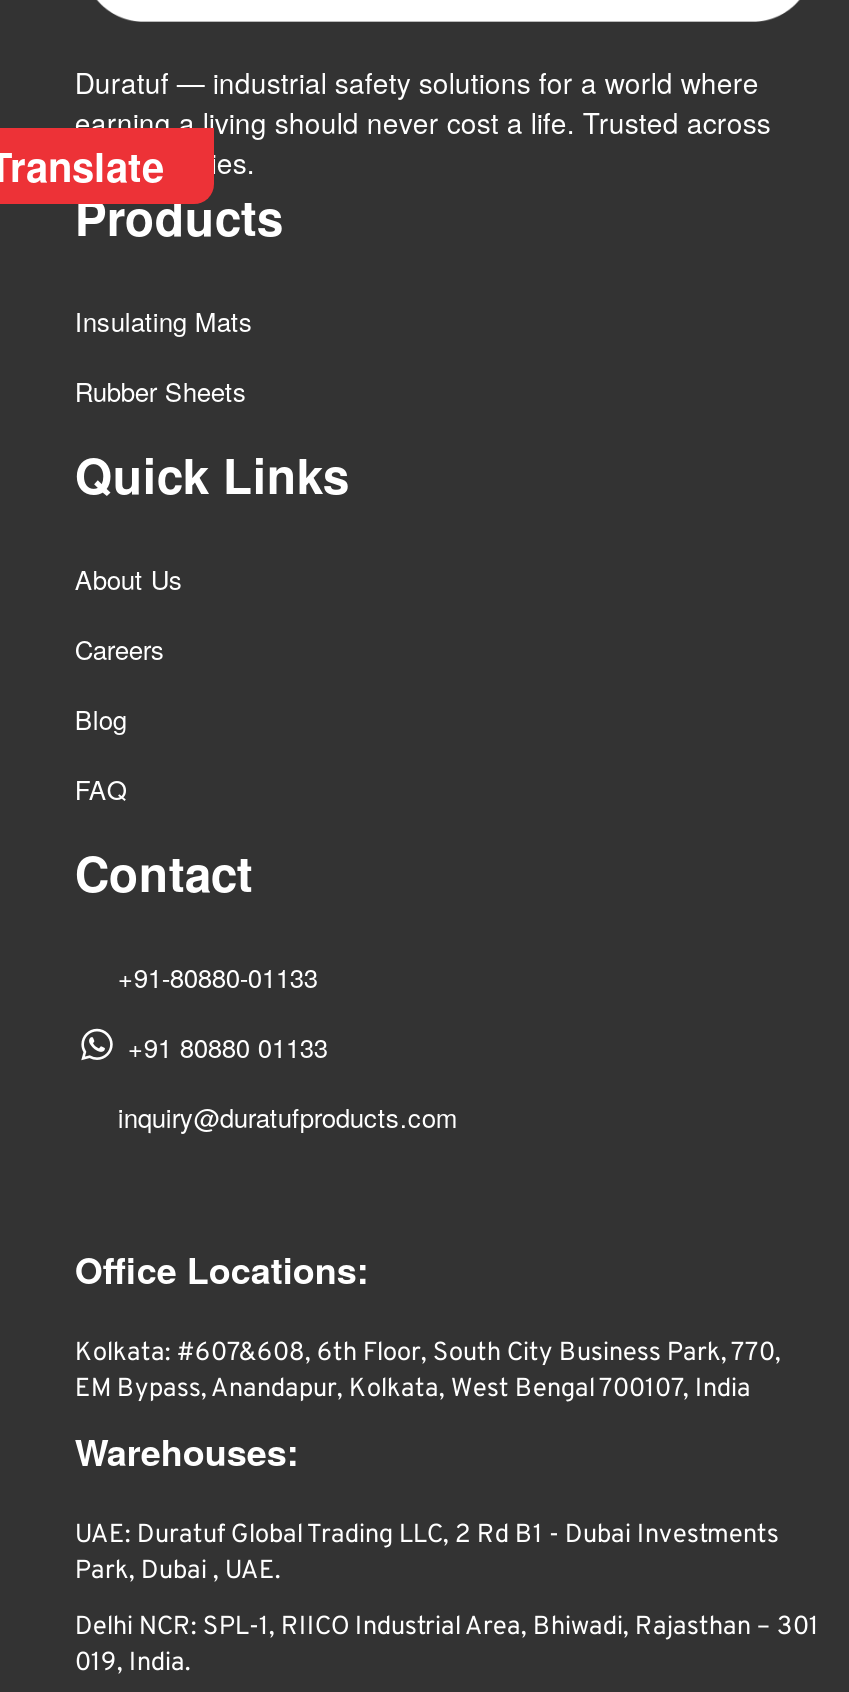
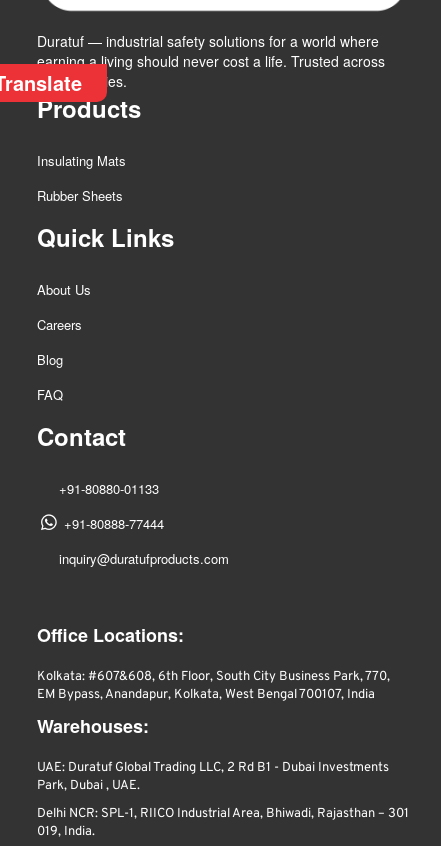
- +91 80880 01133
+ +91-80888-77444
